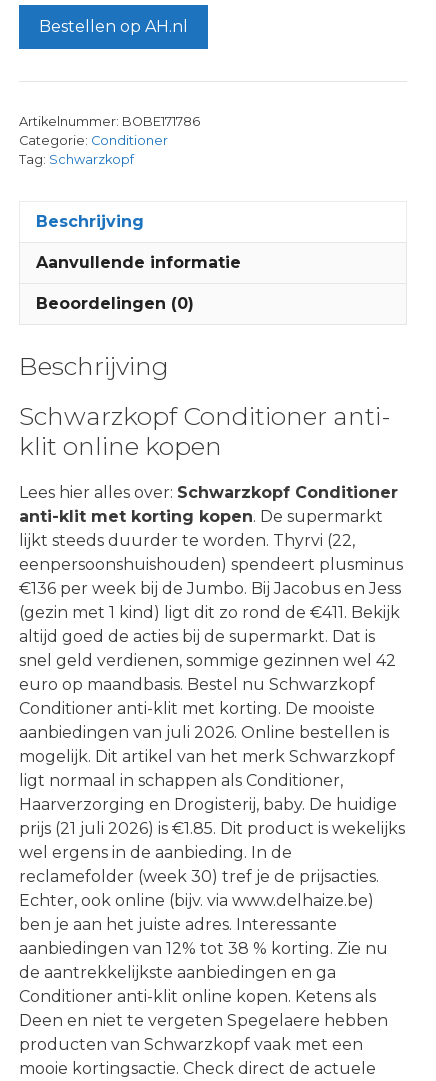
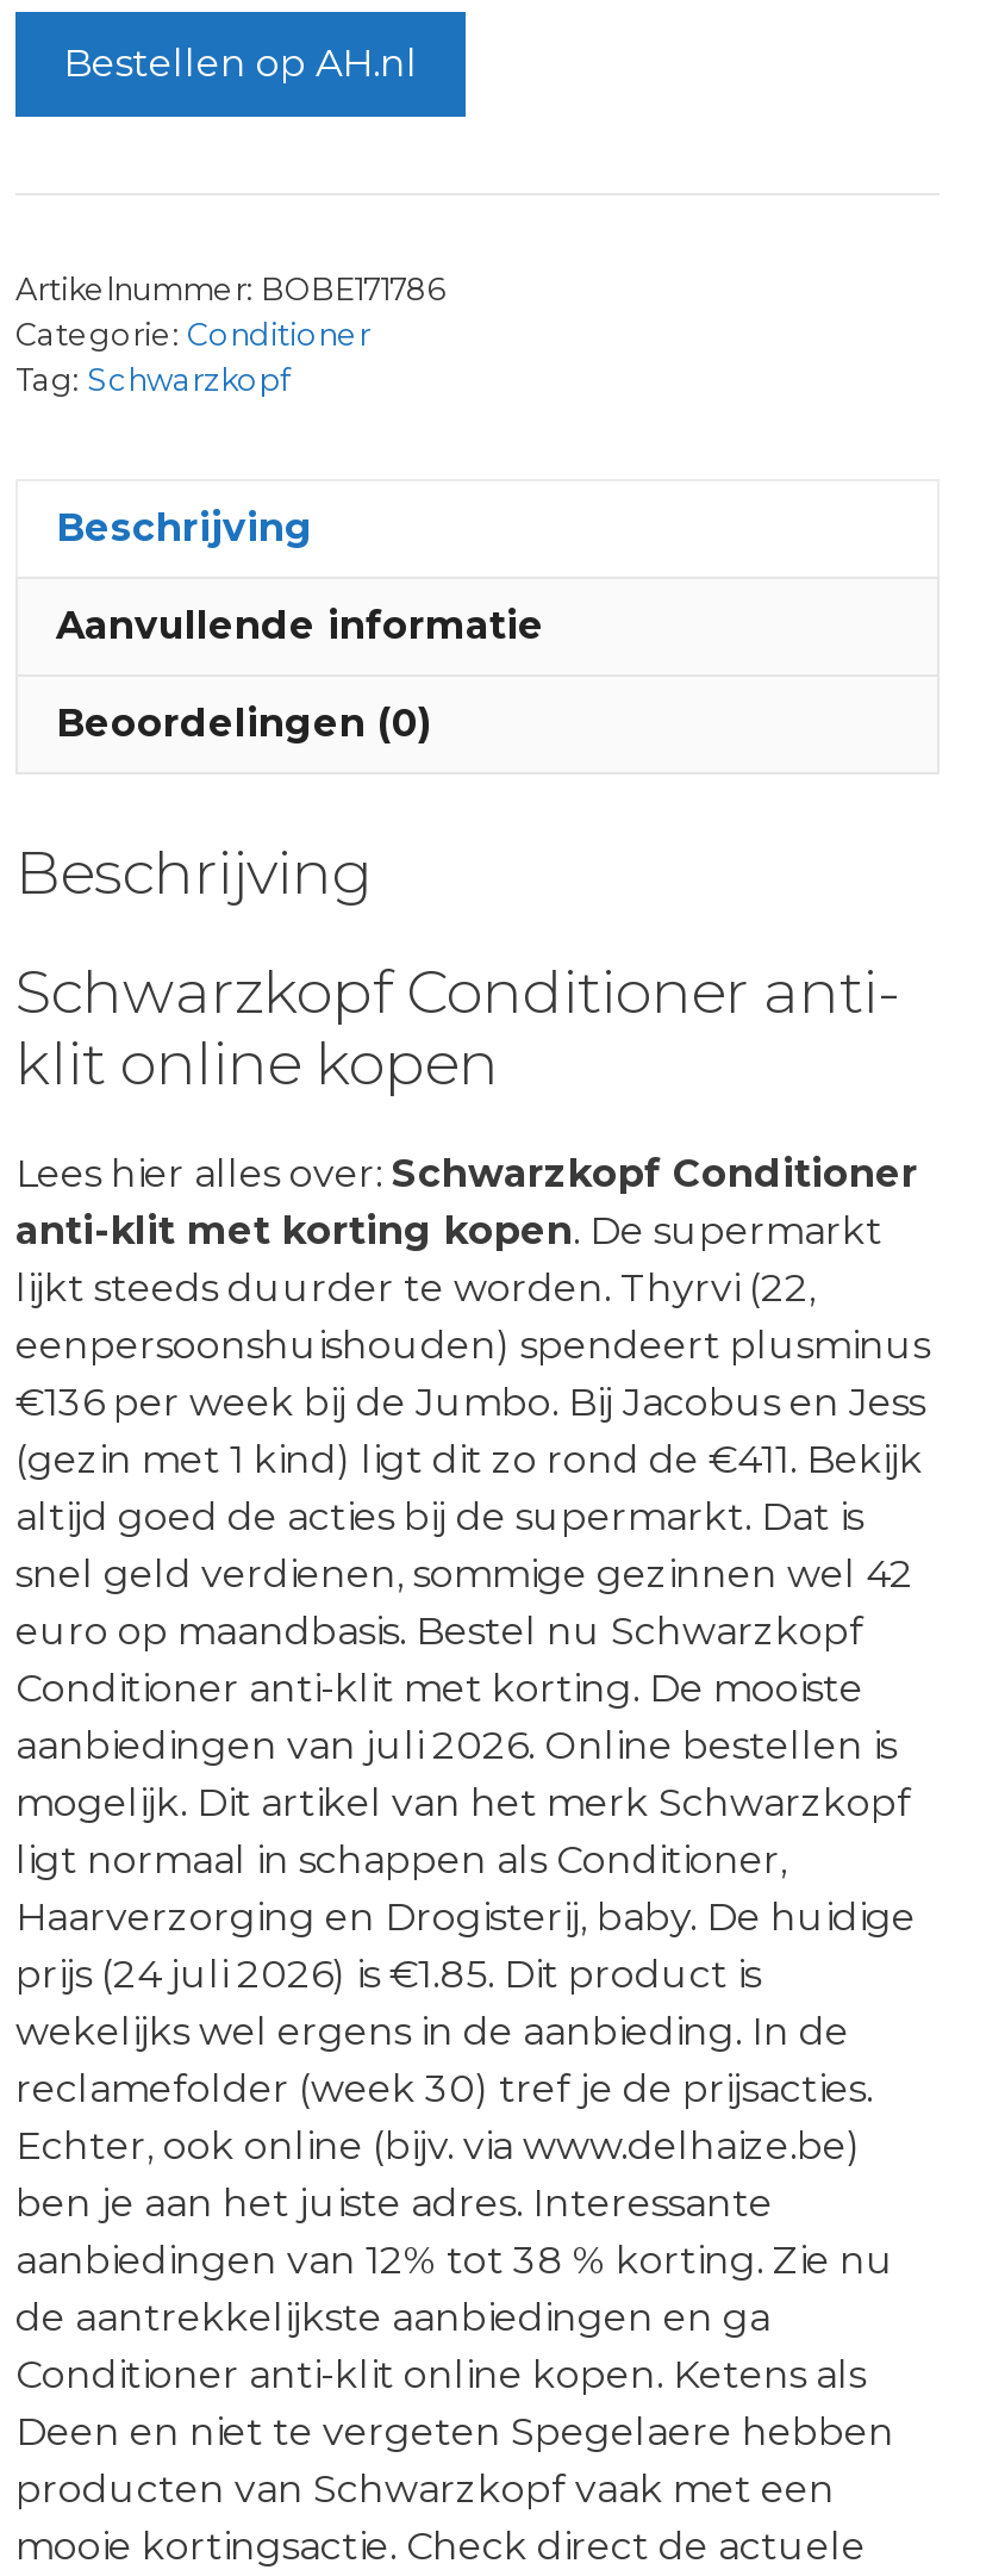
- prijs (21 juli 2026) is €1.85. Dit product is wekelijks
- wel ergens in de aanbieding. In de
+ prijs (24 juli 2026) is €1.85. Dit product is
+ wekelijks wel ergens in de aanbieding. In de
